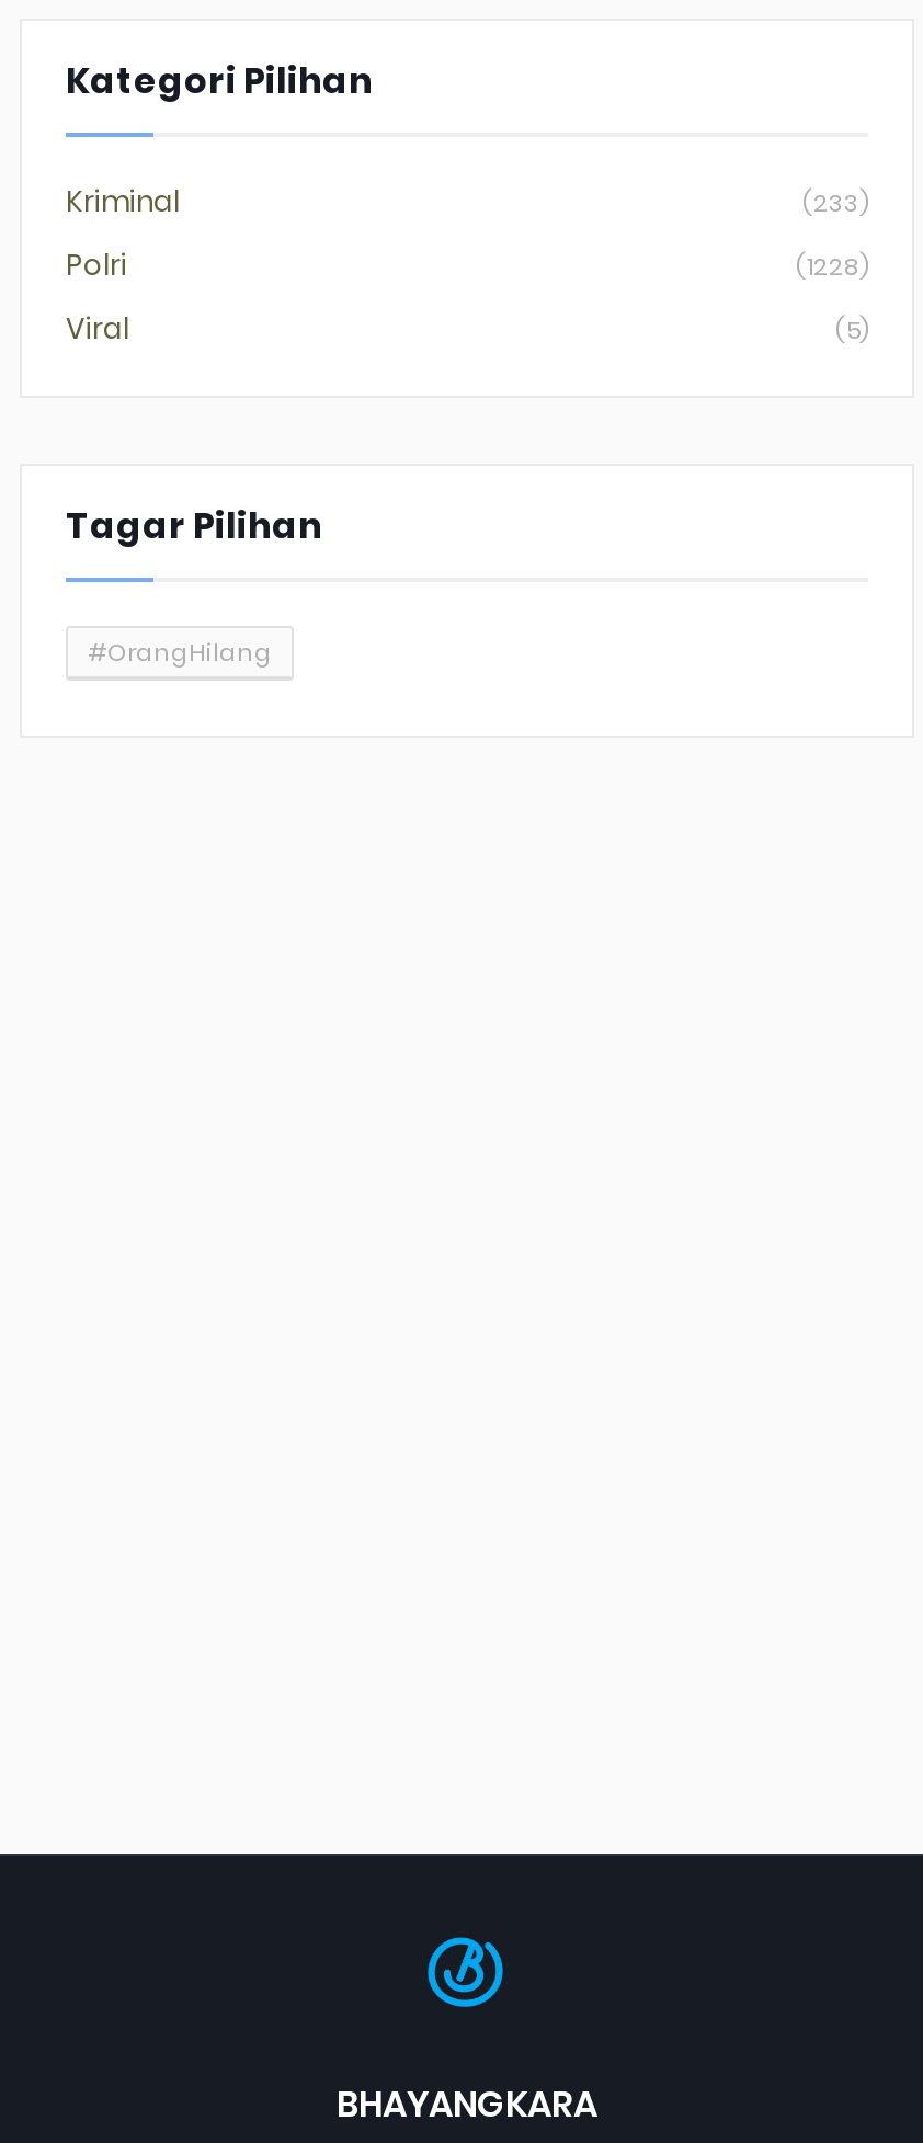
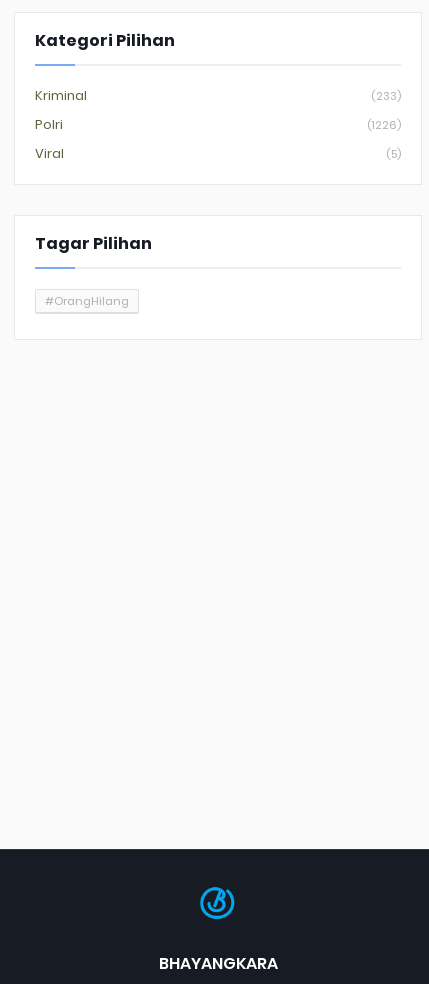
- (1228)
+ (1226)
